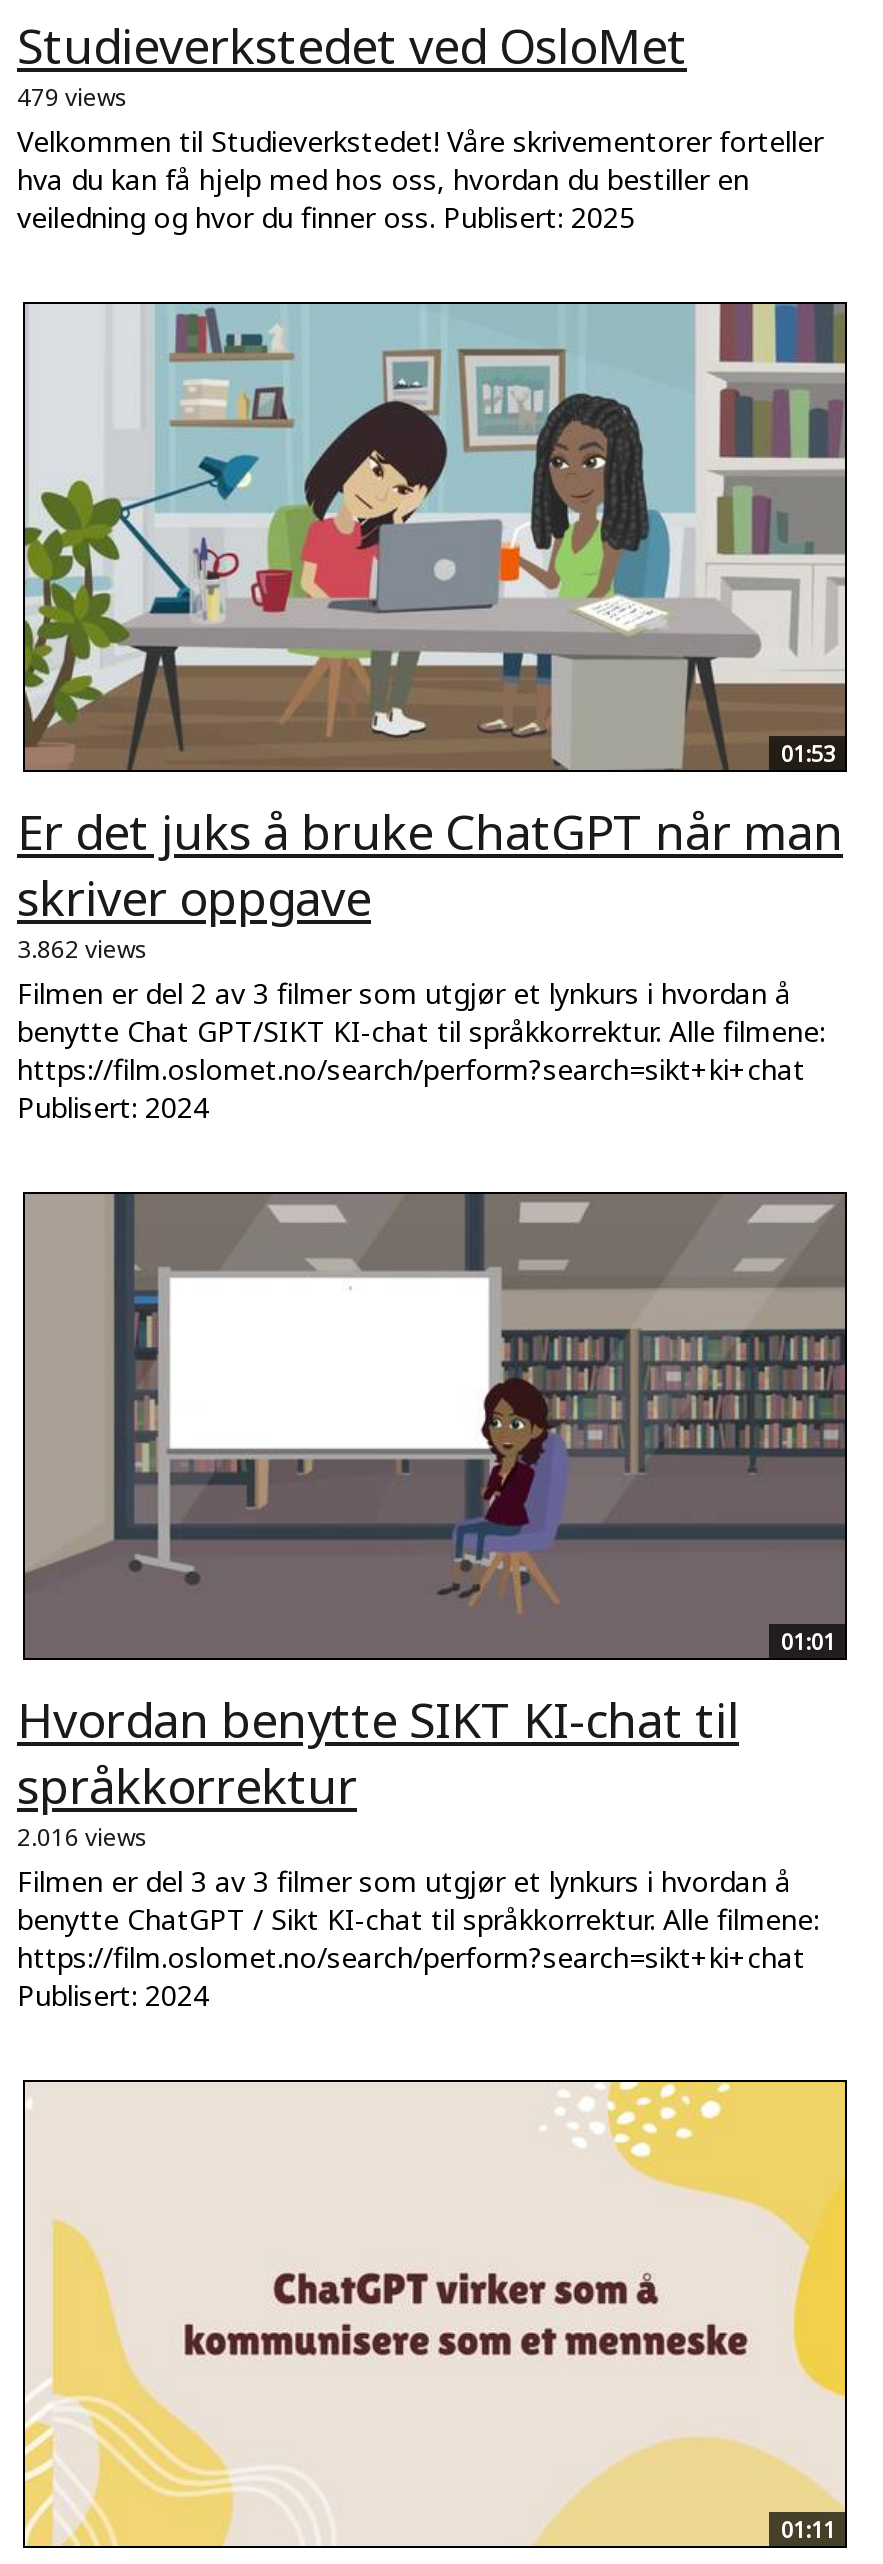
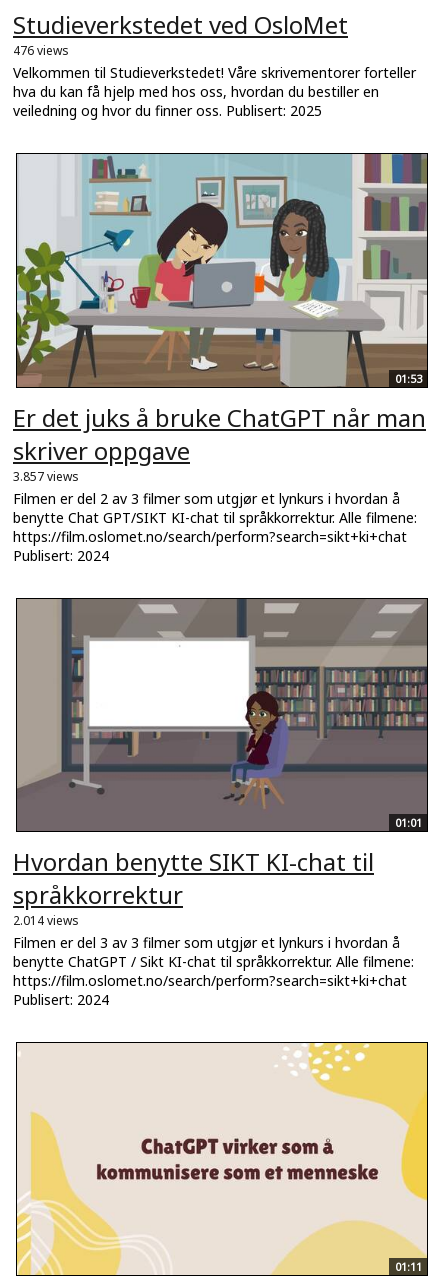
- 479 views
+ 476 views

- 3.862 views
+ 3.857 views

- 2.016 views
+ 2.014 views
